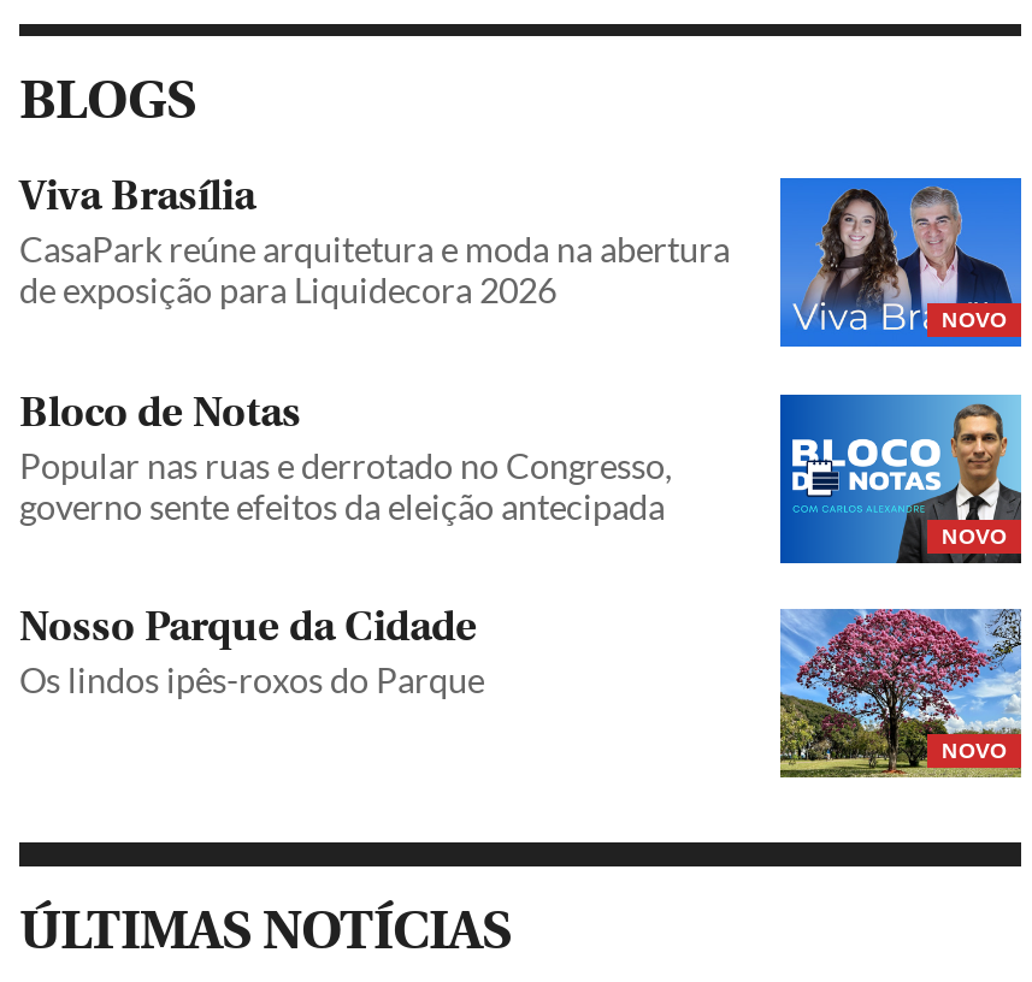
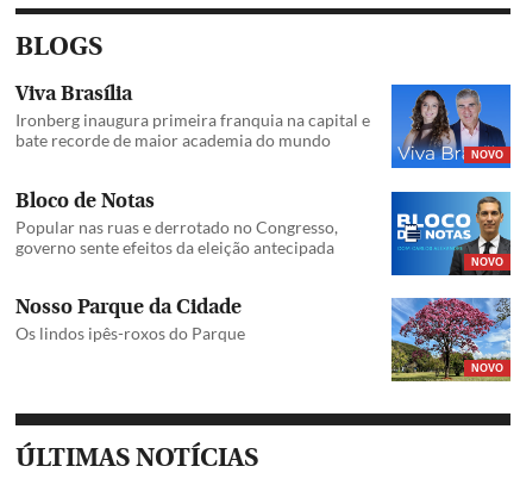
- CasaPark reúne arquitetura e moda na abertura
- de exposição para Liquidecora 2026
+ Ironberg inaugura primeira franquia na capital e
+ bate recorde de maior academia do mundo
